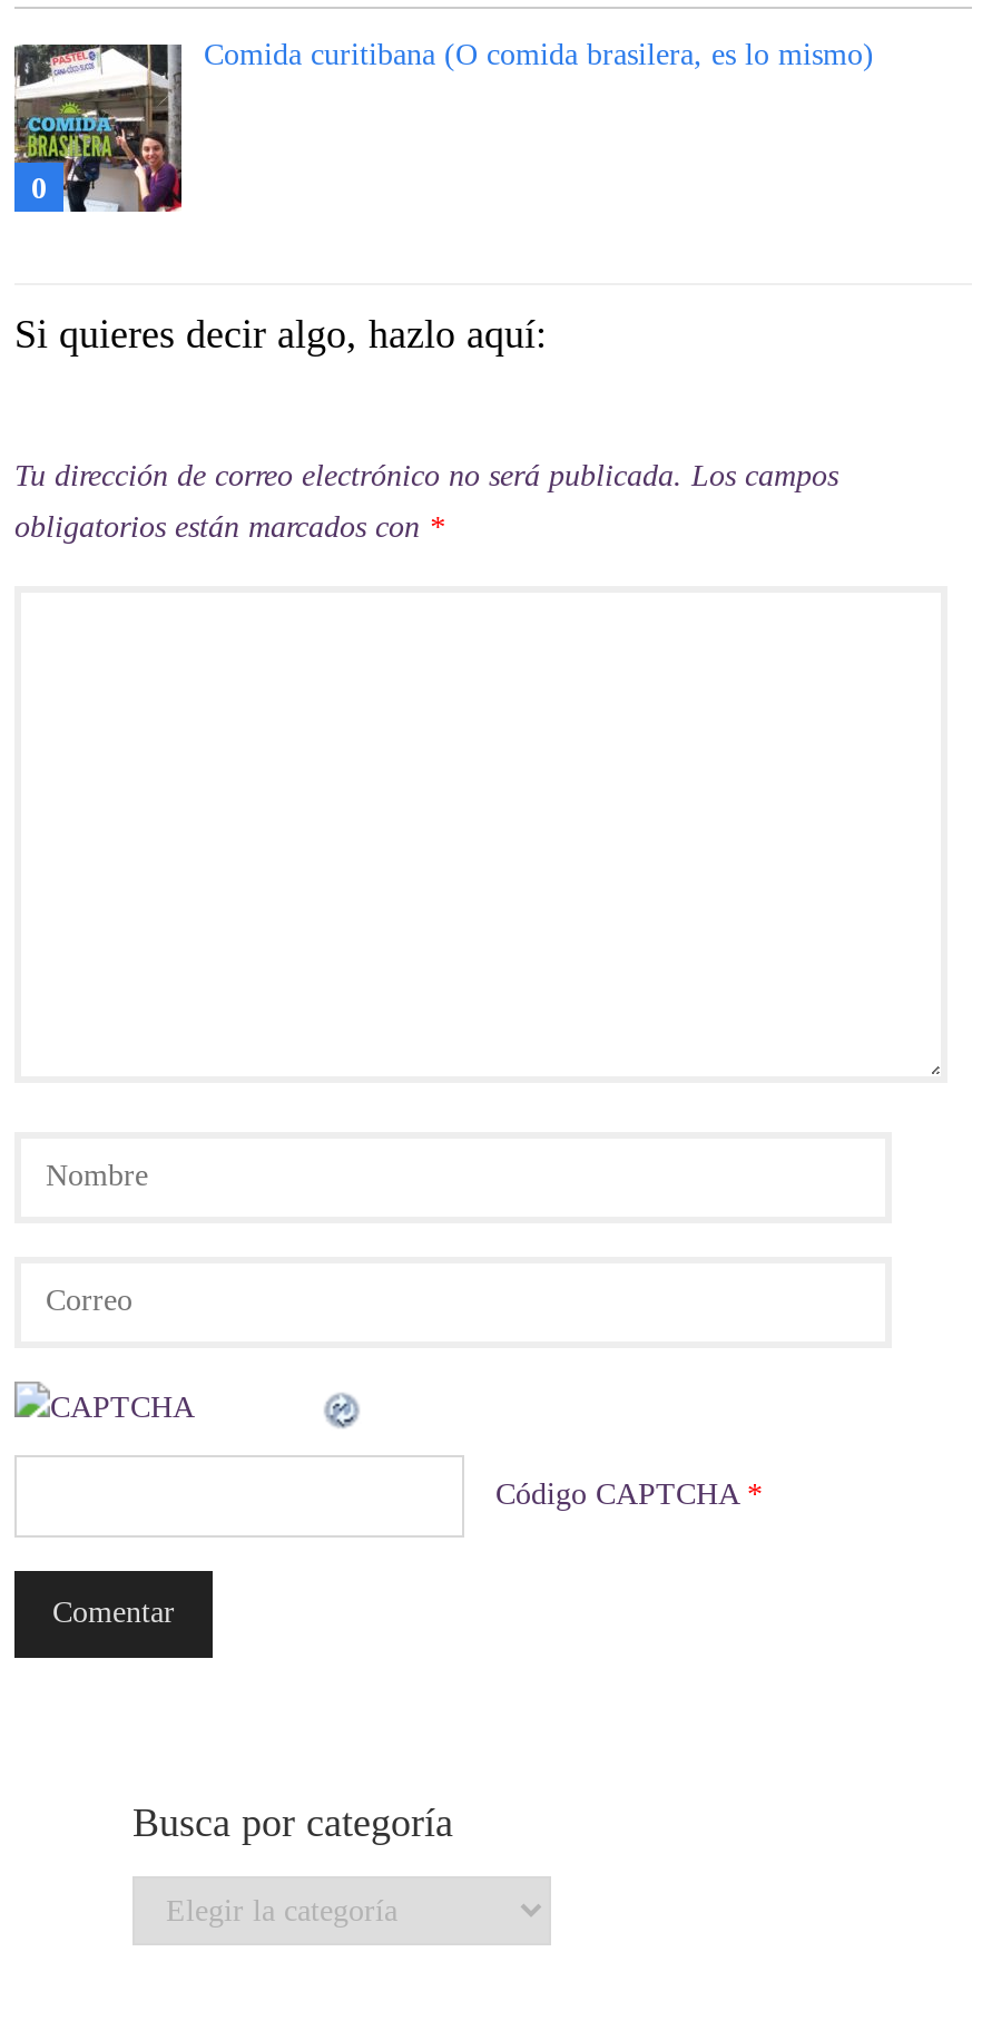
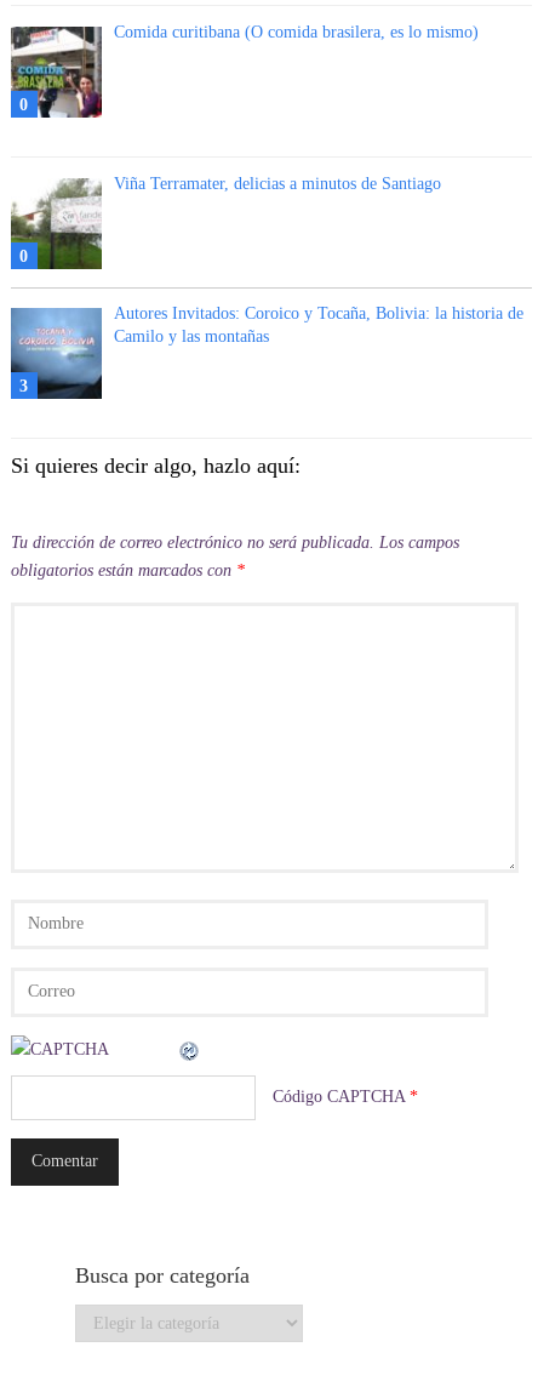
+ [image]
+ 0

+ [image]
+ 3

+ Viña Terramater, delicias a minutos de Santiago

+ Autores Invitados: Coroico y Tocaña, Bolivia: la historia de
+ Camilo y las montañas
